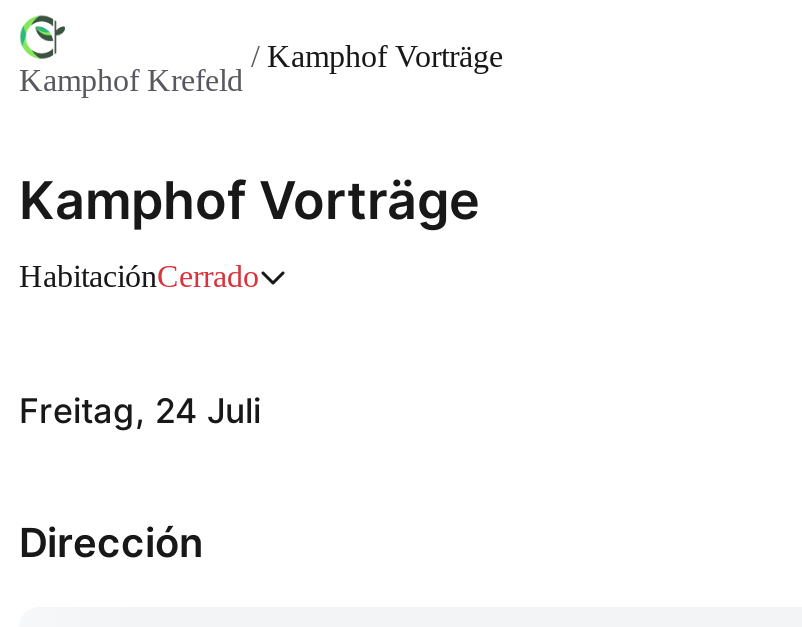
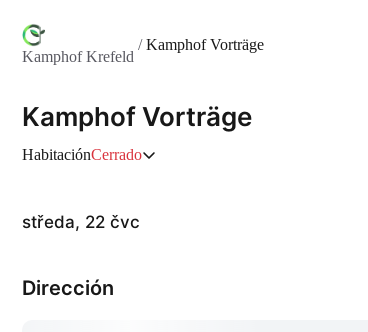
- Freitag, 24 Juli
+ středa, 22 čvc
